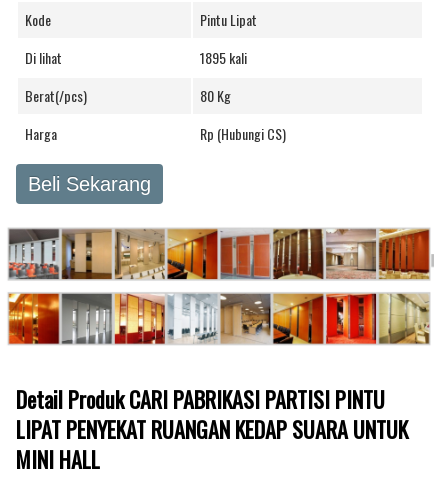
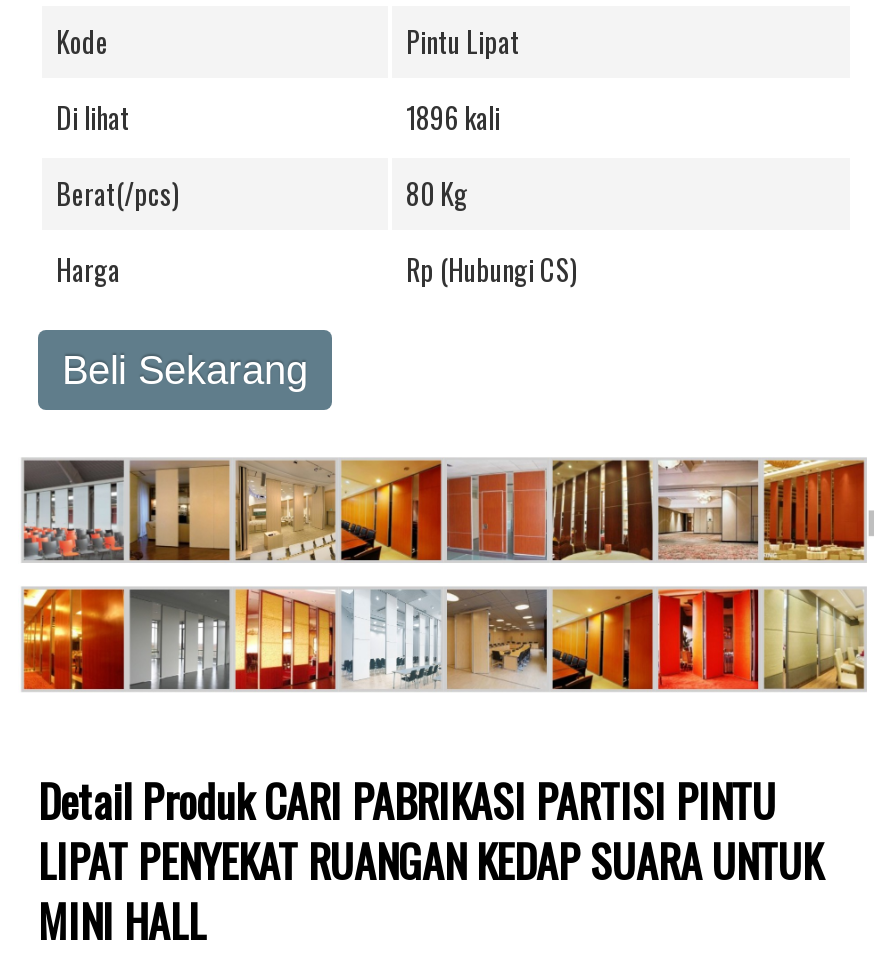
- 1895 kali
+ 1896 kali
